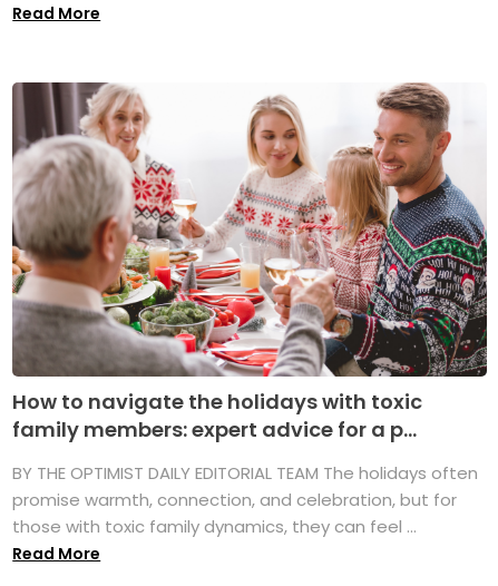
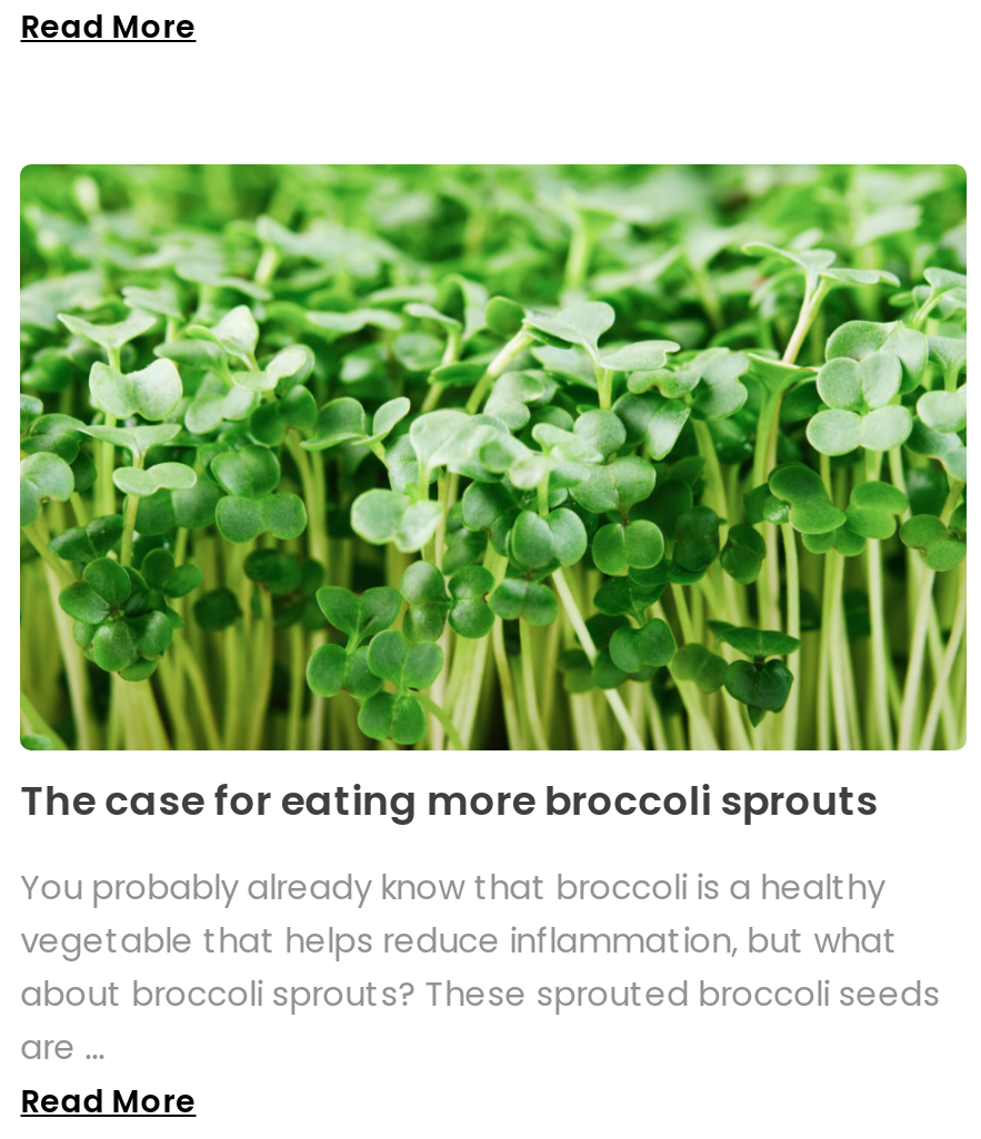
- [image]
- How to navigate the holidays with toxic
- family members: expert advice for a p...
+ [image]
+ The case for eating more broccoli sprouts

- BY THE OPTIMIST DAILY EDITORIAL TEAM The holidays often
- promise warmth, connection, and celebration, but for
- those with toxic family dynamics, they can feel ...
+ You probably already know that broccoli is a healthy
+ vegetable that helps reduce inflammation, but what
+ about broccoli sprouts? These sprouted broccoli seeds
+ are ...
